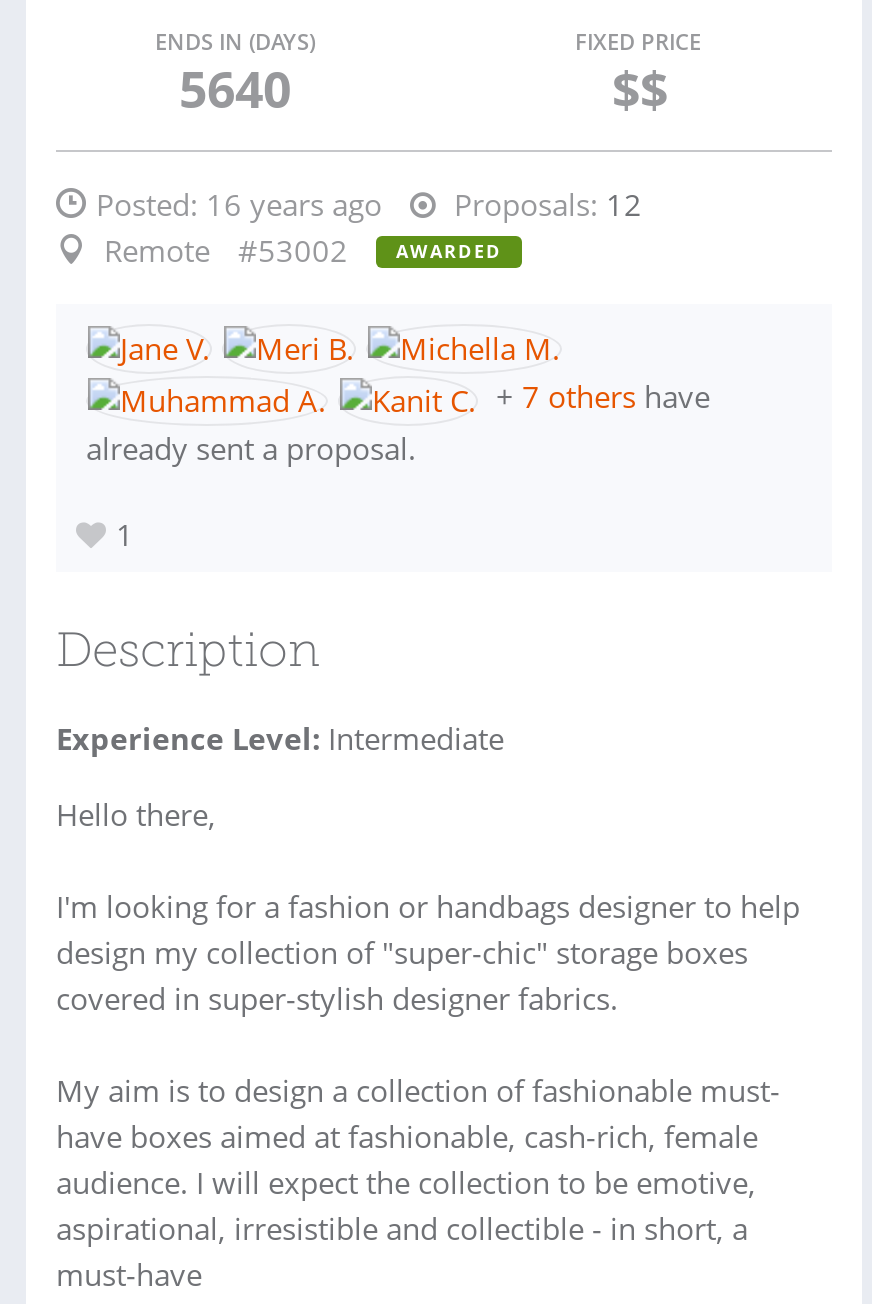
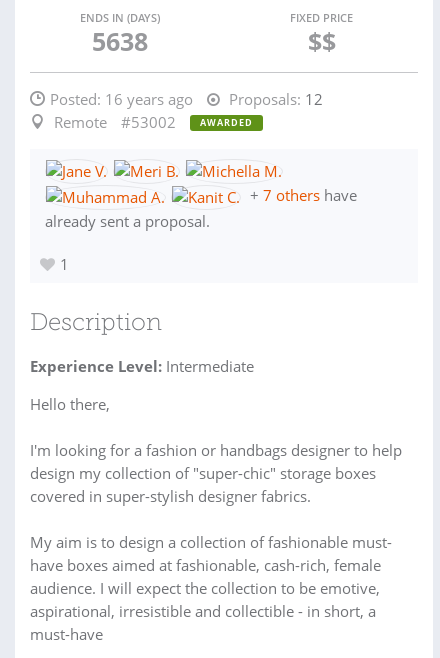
- 5640
+ 5638
